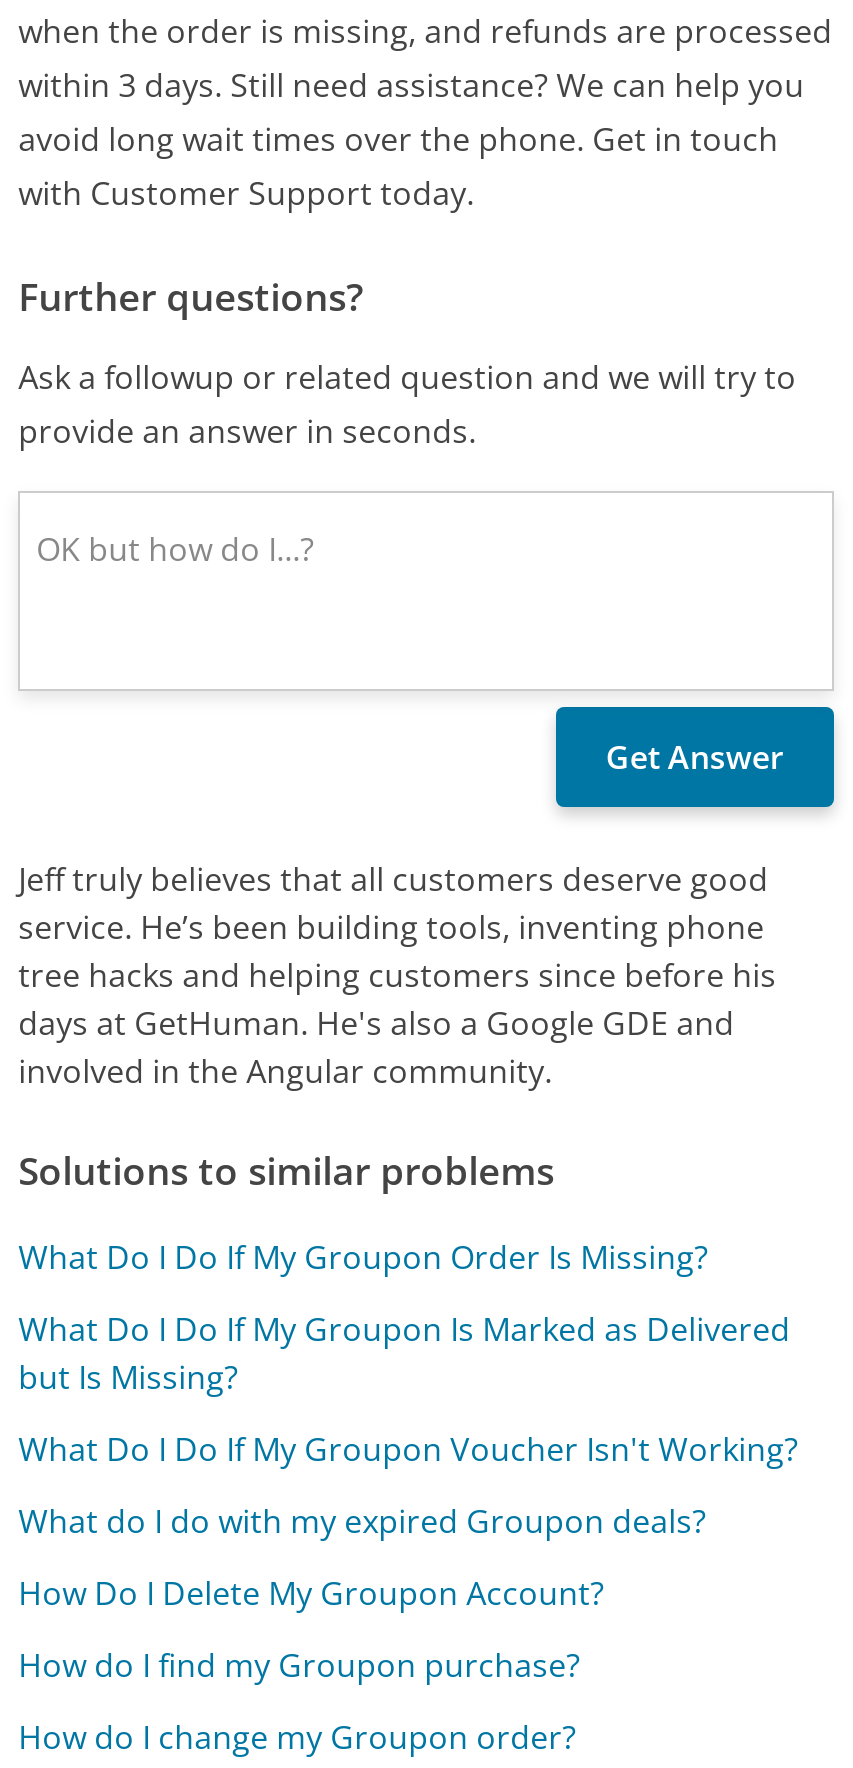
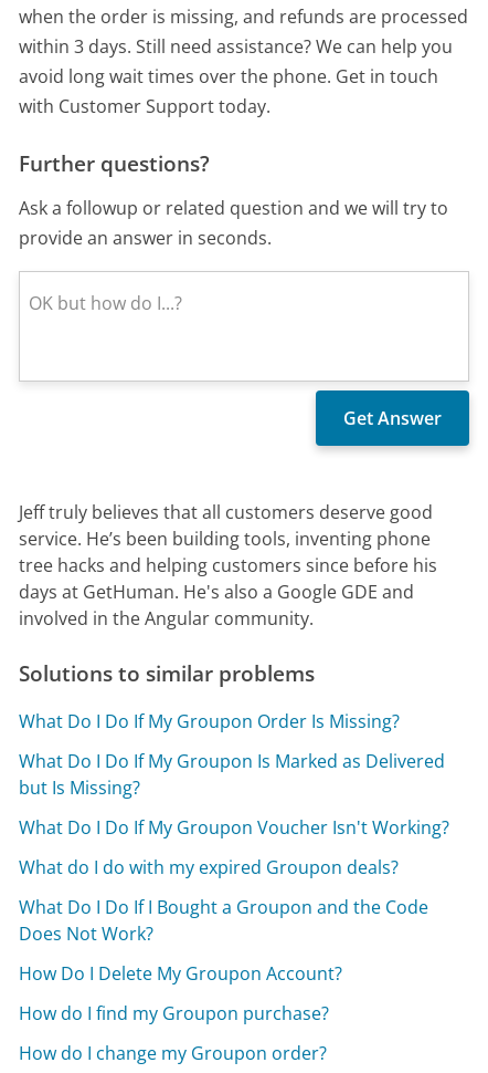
+ What Do I Do If I Bought a Groupon and the Code
+ Does Not Work?
